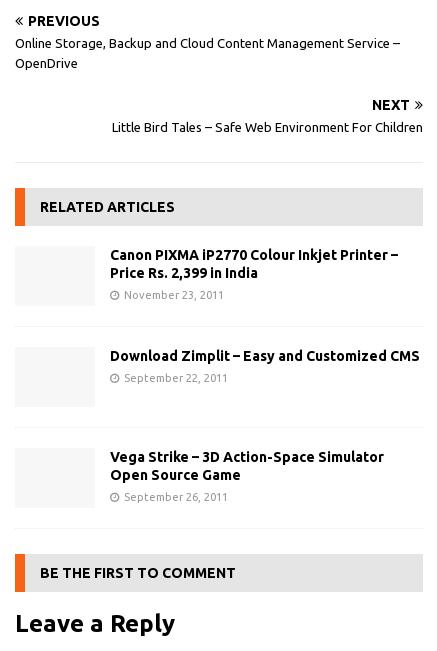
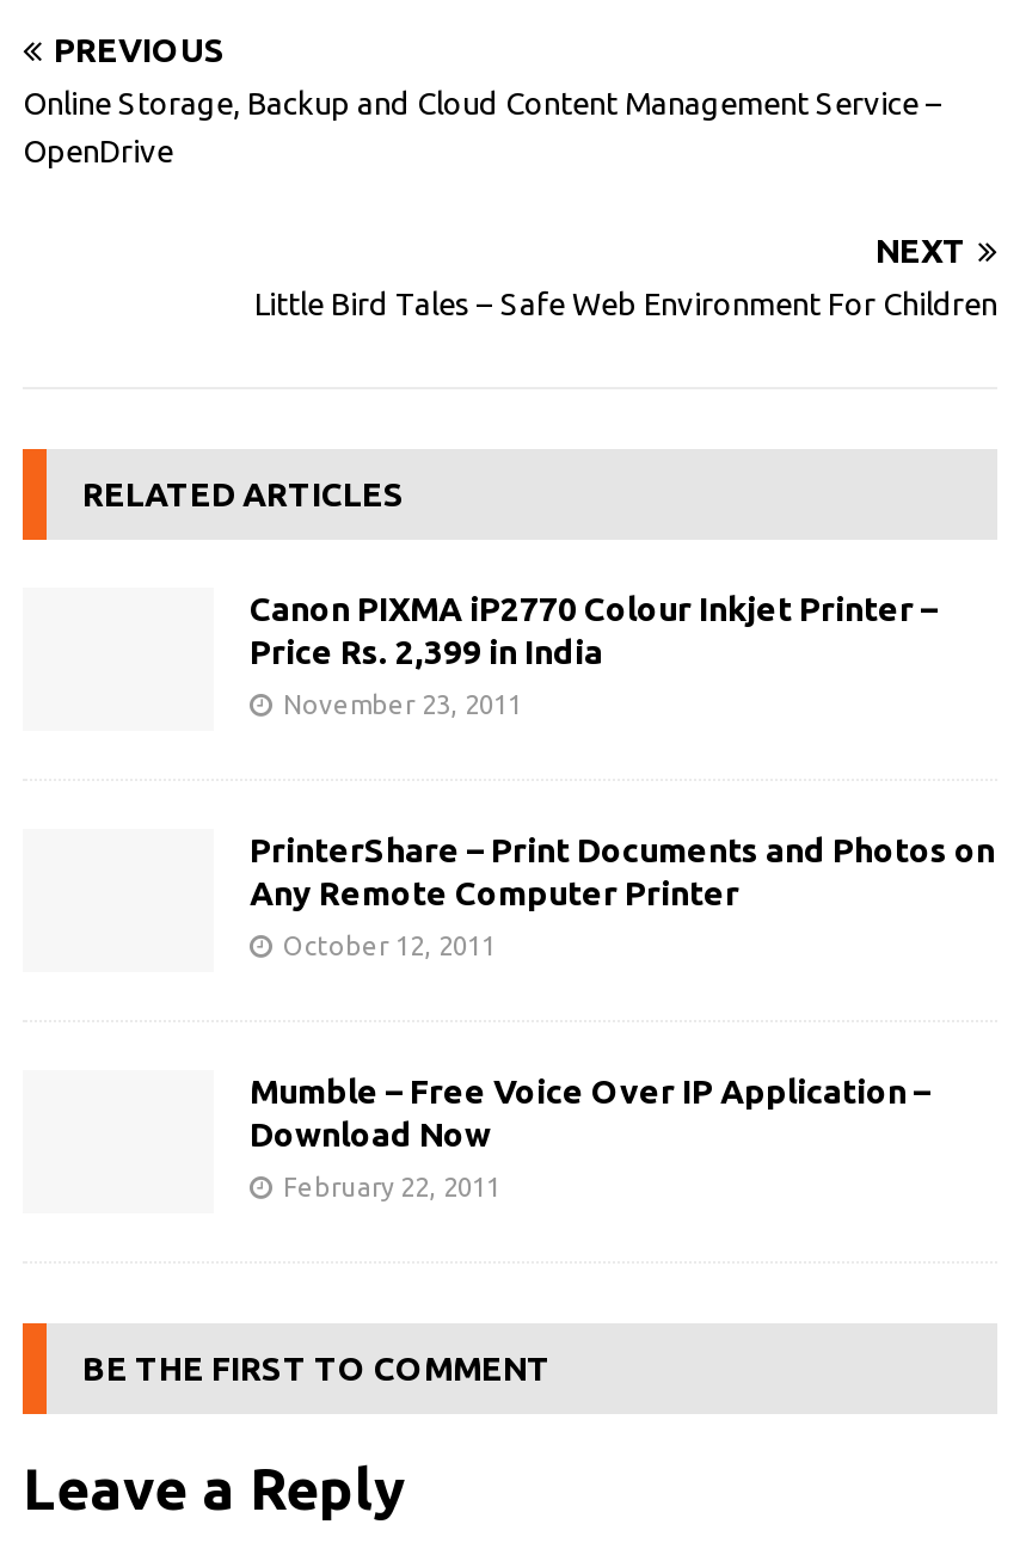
- Download Zimplit – Easy and Customized CMS
+ PrinterShare – Print Documents and Photos on
+ Any Remote Computer Printer

- September 22, 2011
+ October 12, 2011

- Vega Strike – 3D Action-Space Simulator
- Open Source Game
+ Mumble – Free Voice Over IP Application –
+ Download Now

- September 26, 2011
+ February 22, 2011
